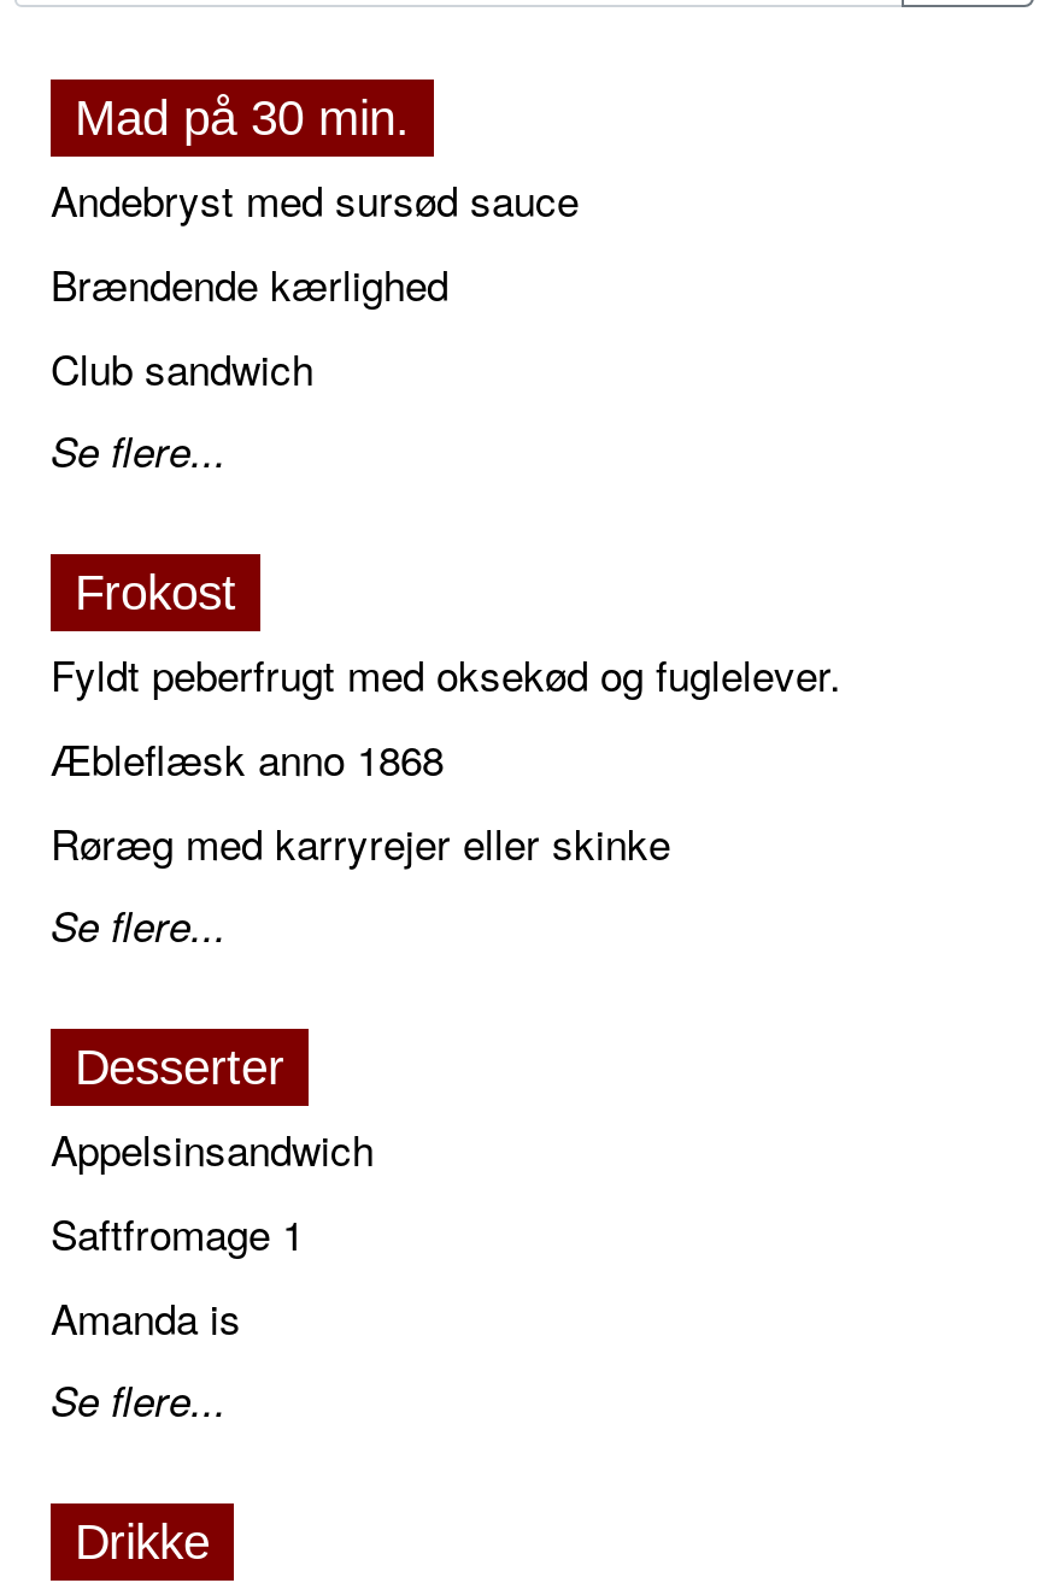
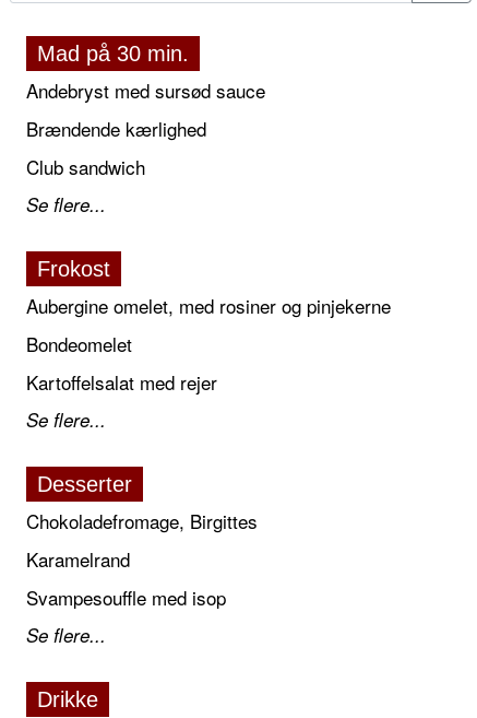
- Fyldt peberfrugt med oksekød og fuglelever.
- Æbleflæsk anno 1868
- Røræg med karryrejer eller skinke
+ Aubergine omelet, med rosiner og pinjekerne
+ Bondeomelet
+ Kartoffelsalat med rejer

- Appelsinsandwich
- Saftfromage 1
- Amanda is
+ Chokoladefromage, Birgittes
+ Karamelrand
+ Svampesouffle med isop
